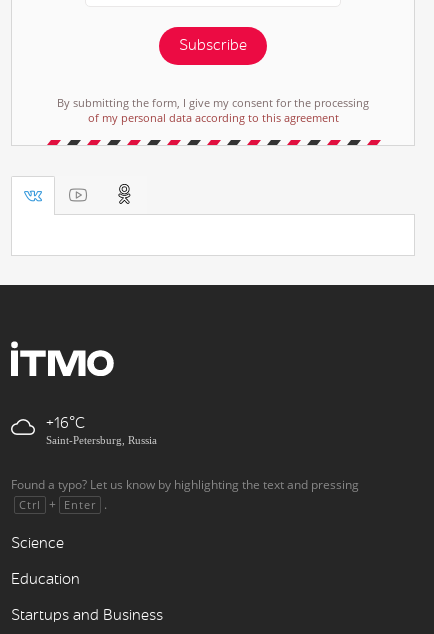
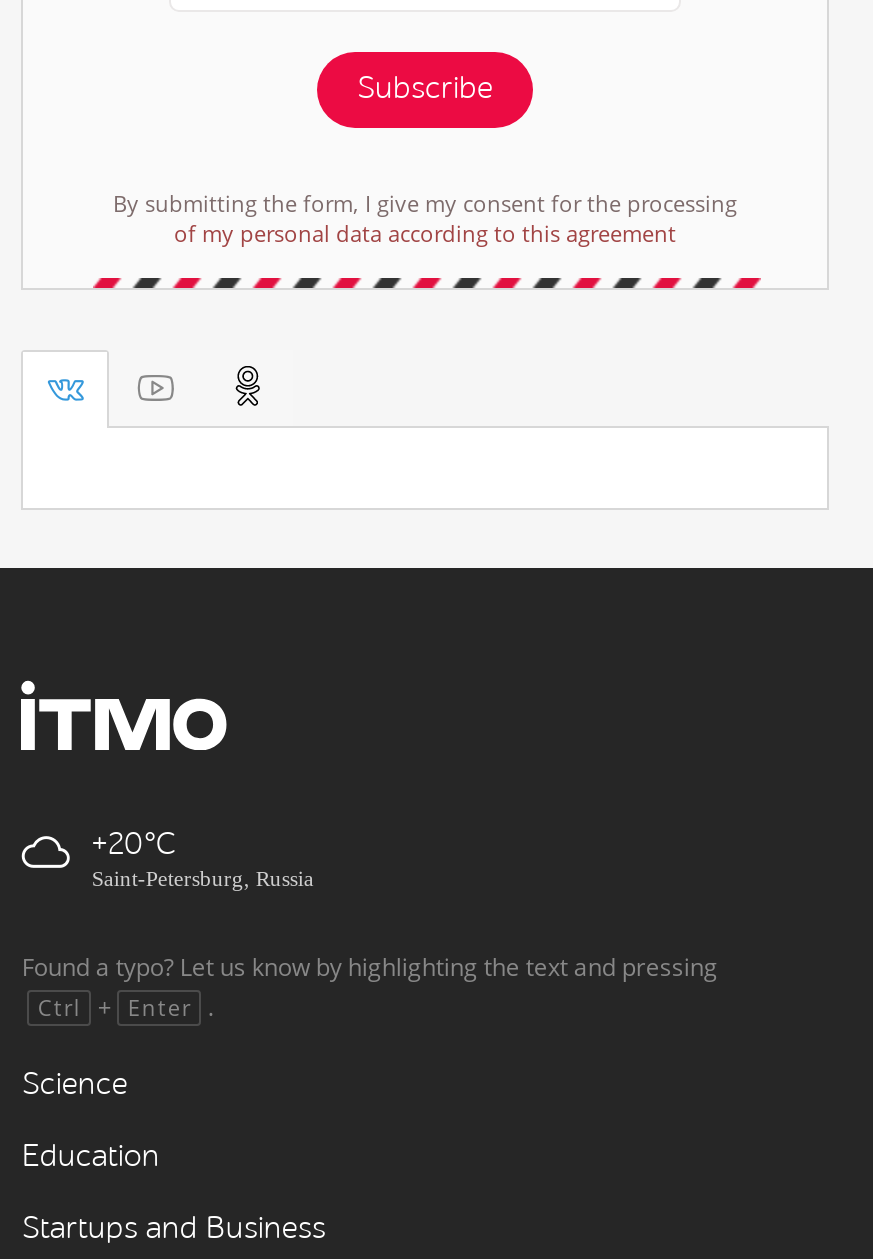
- +16
+ +20
